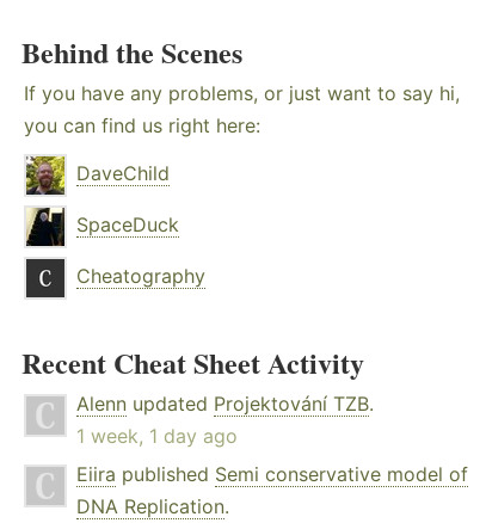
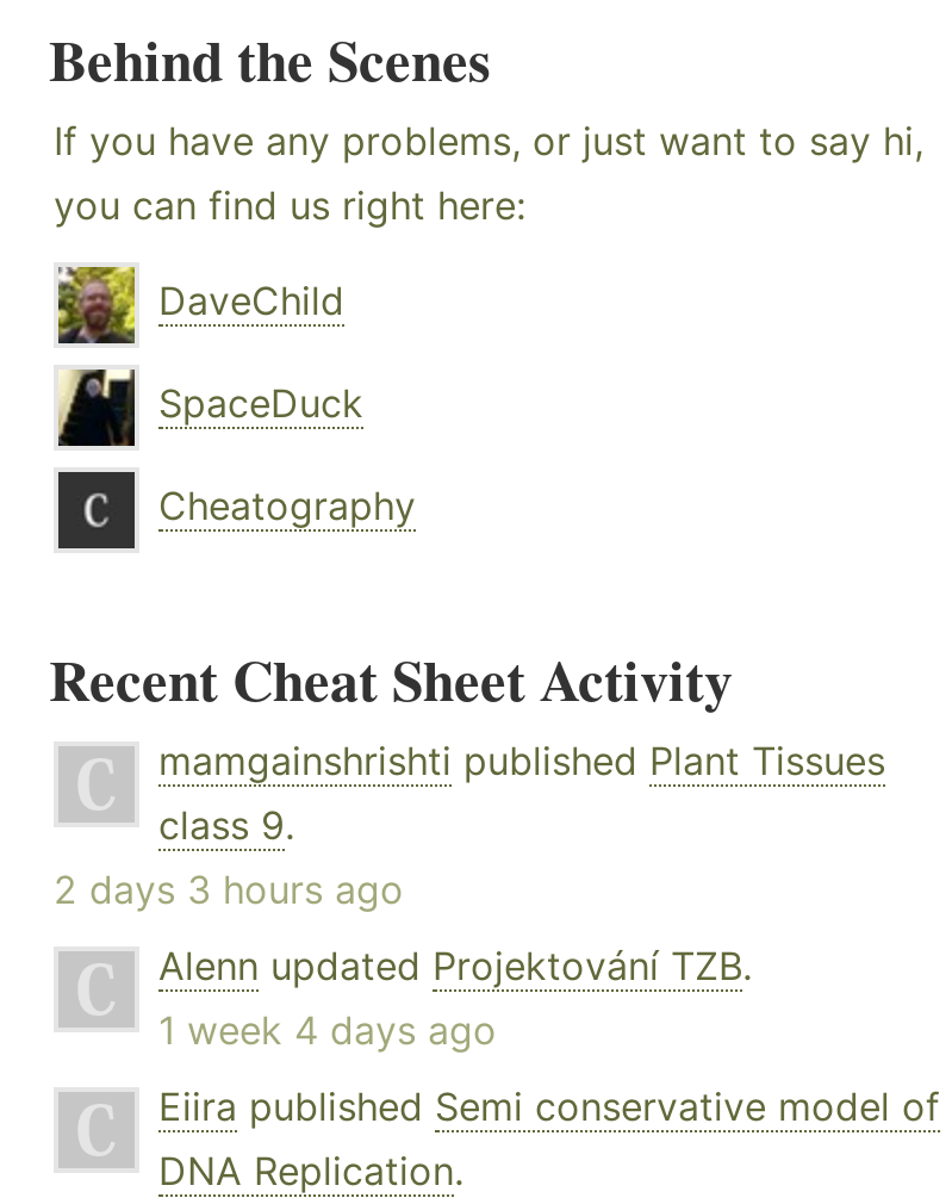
+ mamgainshrishti published Plant Tissues
+ class 9.
+ 2 days 3 hours ago

- 1 week, 1 day ago
+ 1 week 4 days ago
